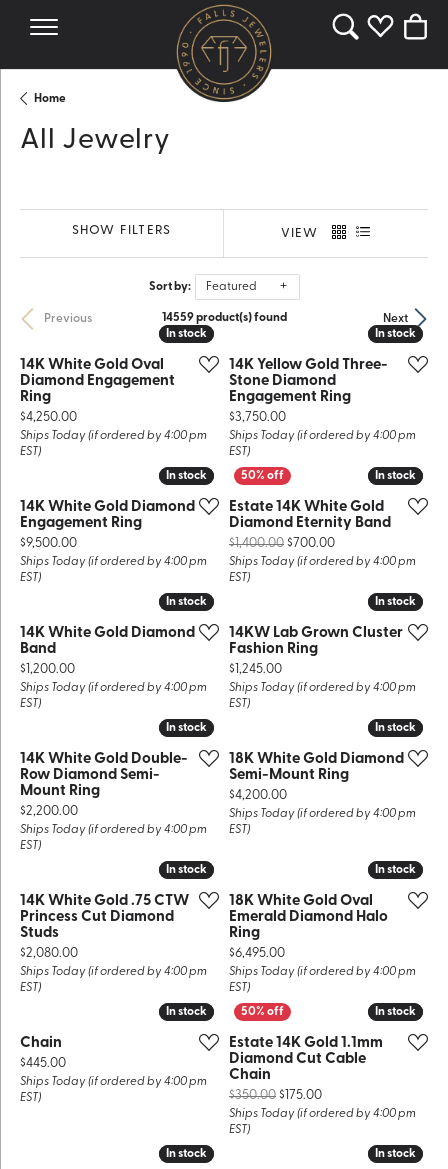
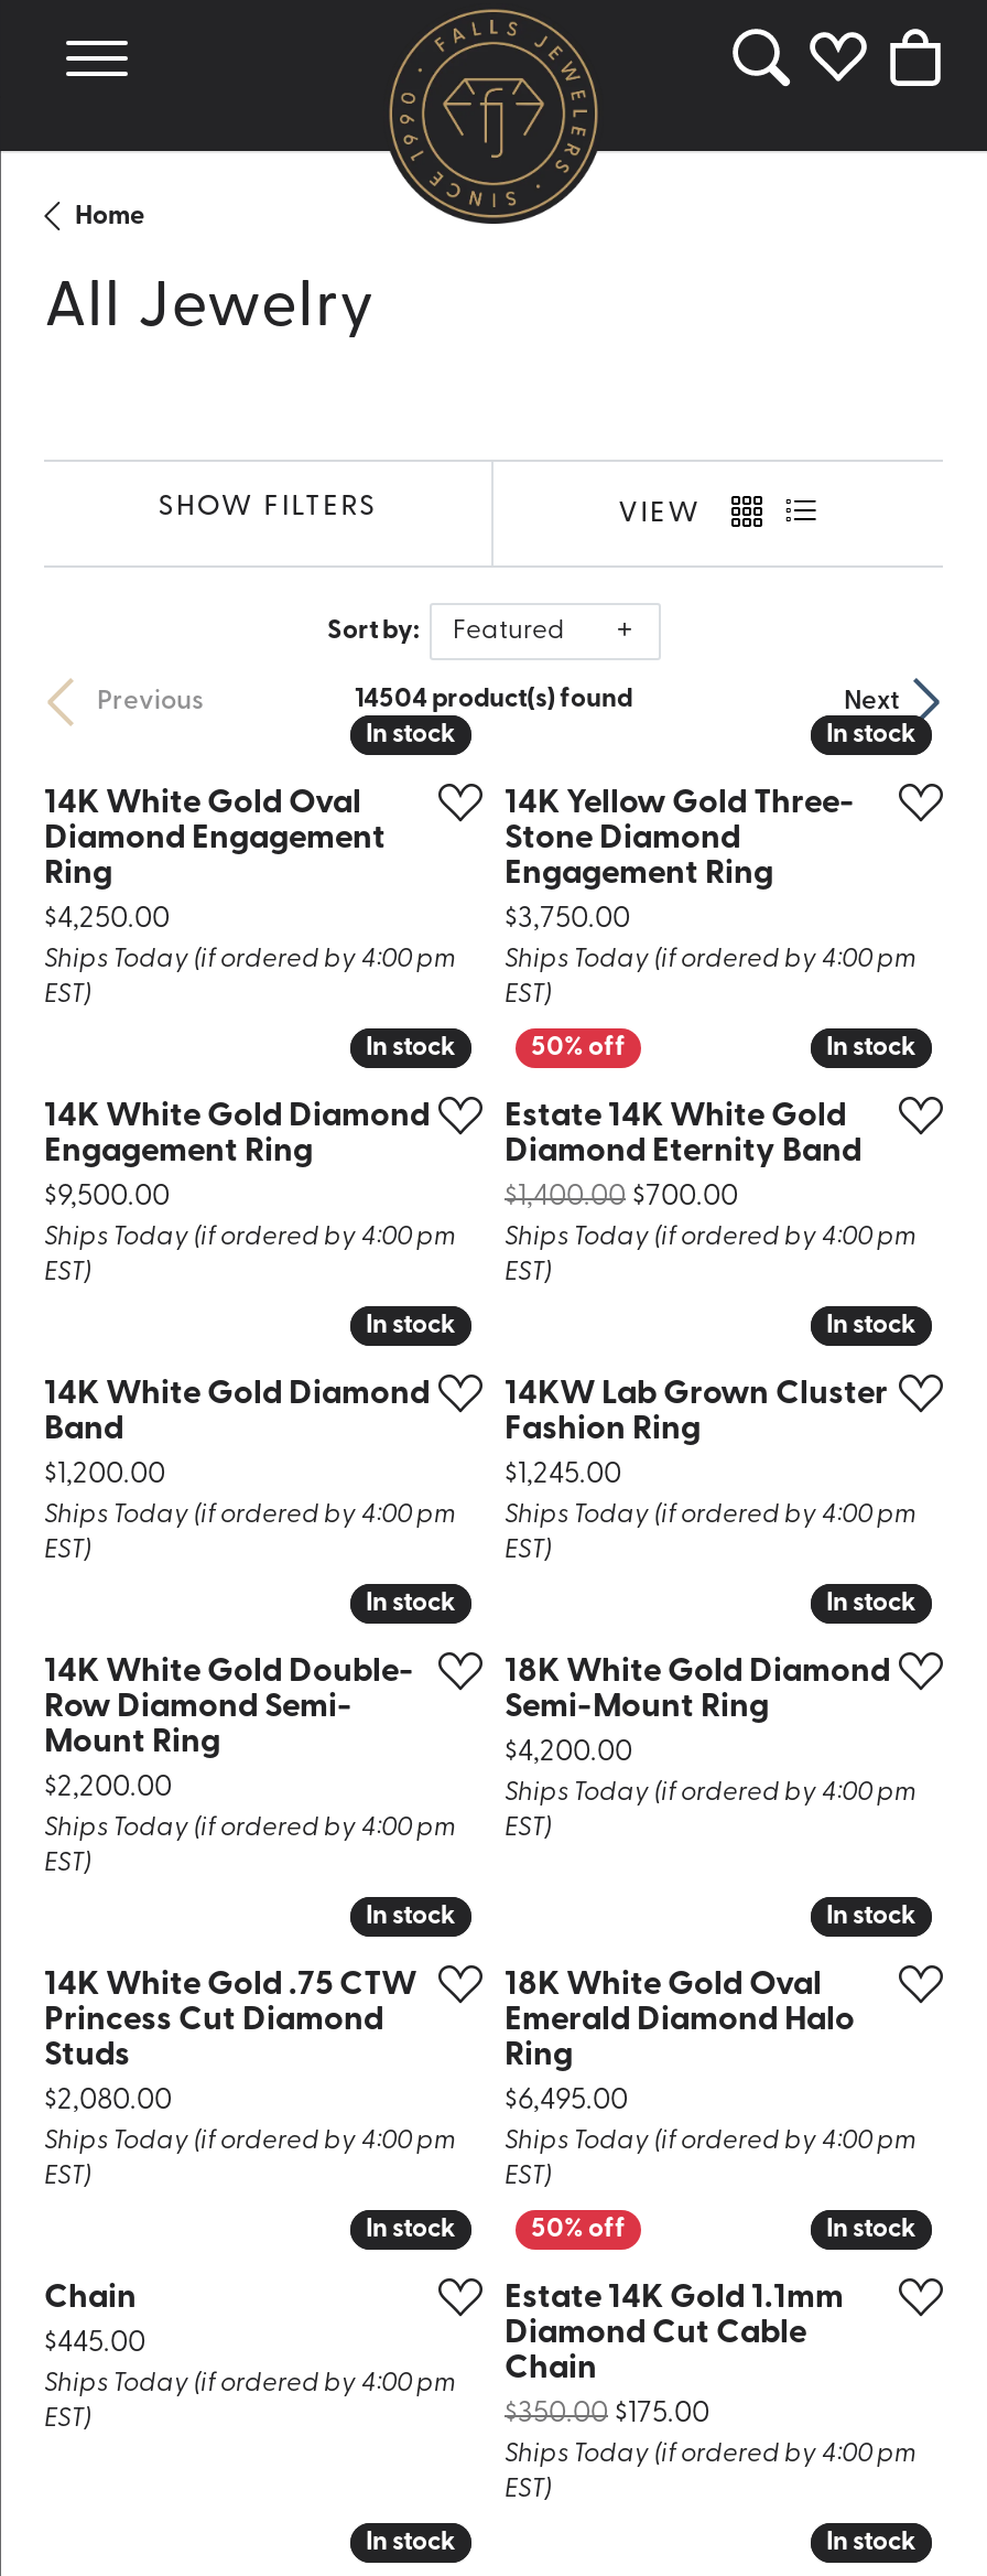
- 14559 product(s) found
+ 14504 product(s) found
